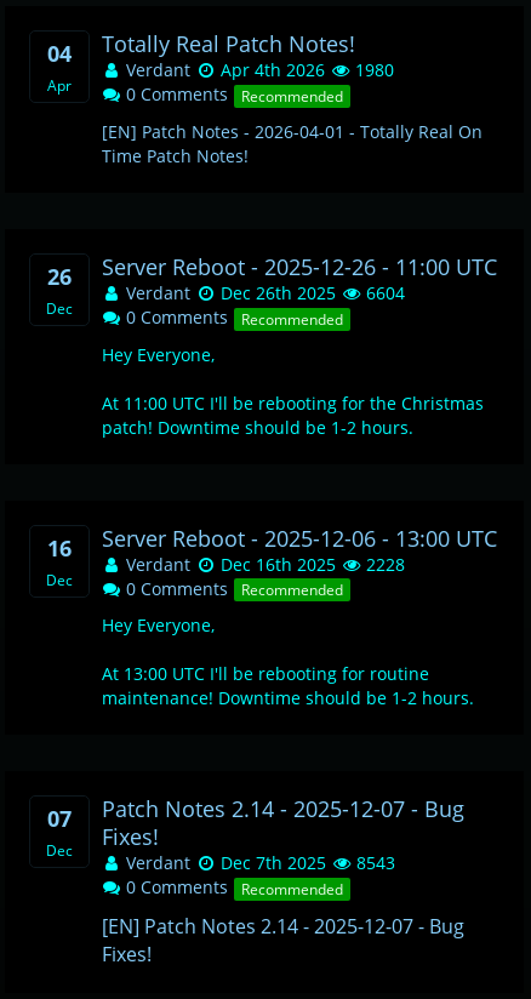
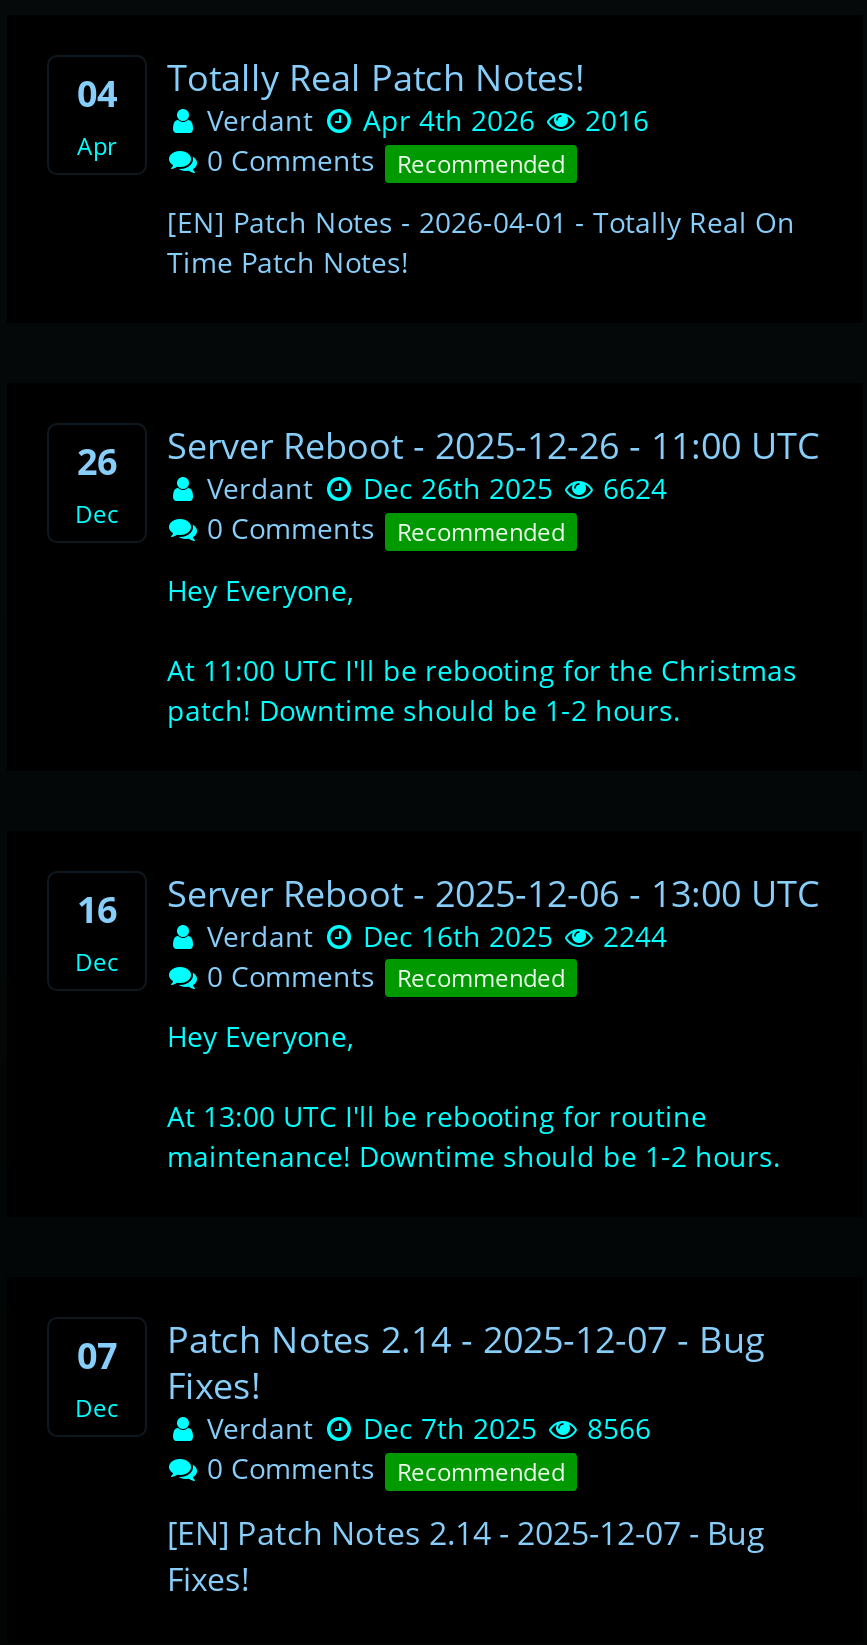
- 1980
+ 2016

- 6604
+ 6624

- 2228
+ 2244

- Verdant Dec 7th 2025 8543
+ Verdant Dec 7th 2025 8566
